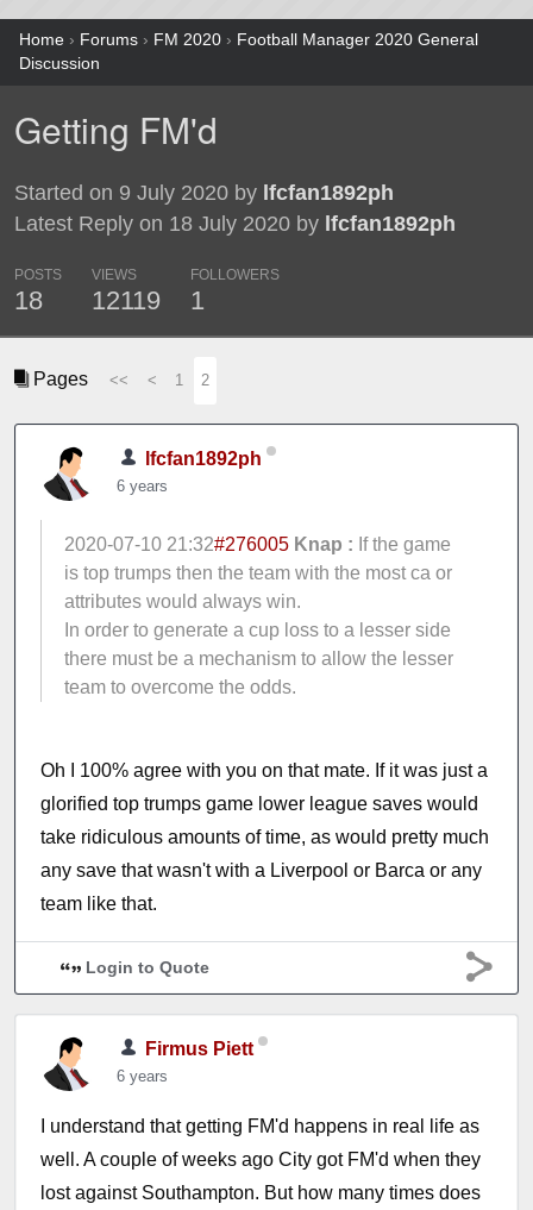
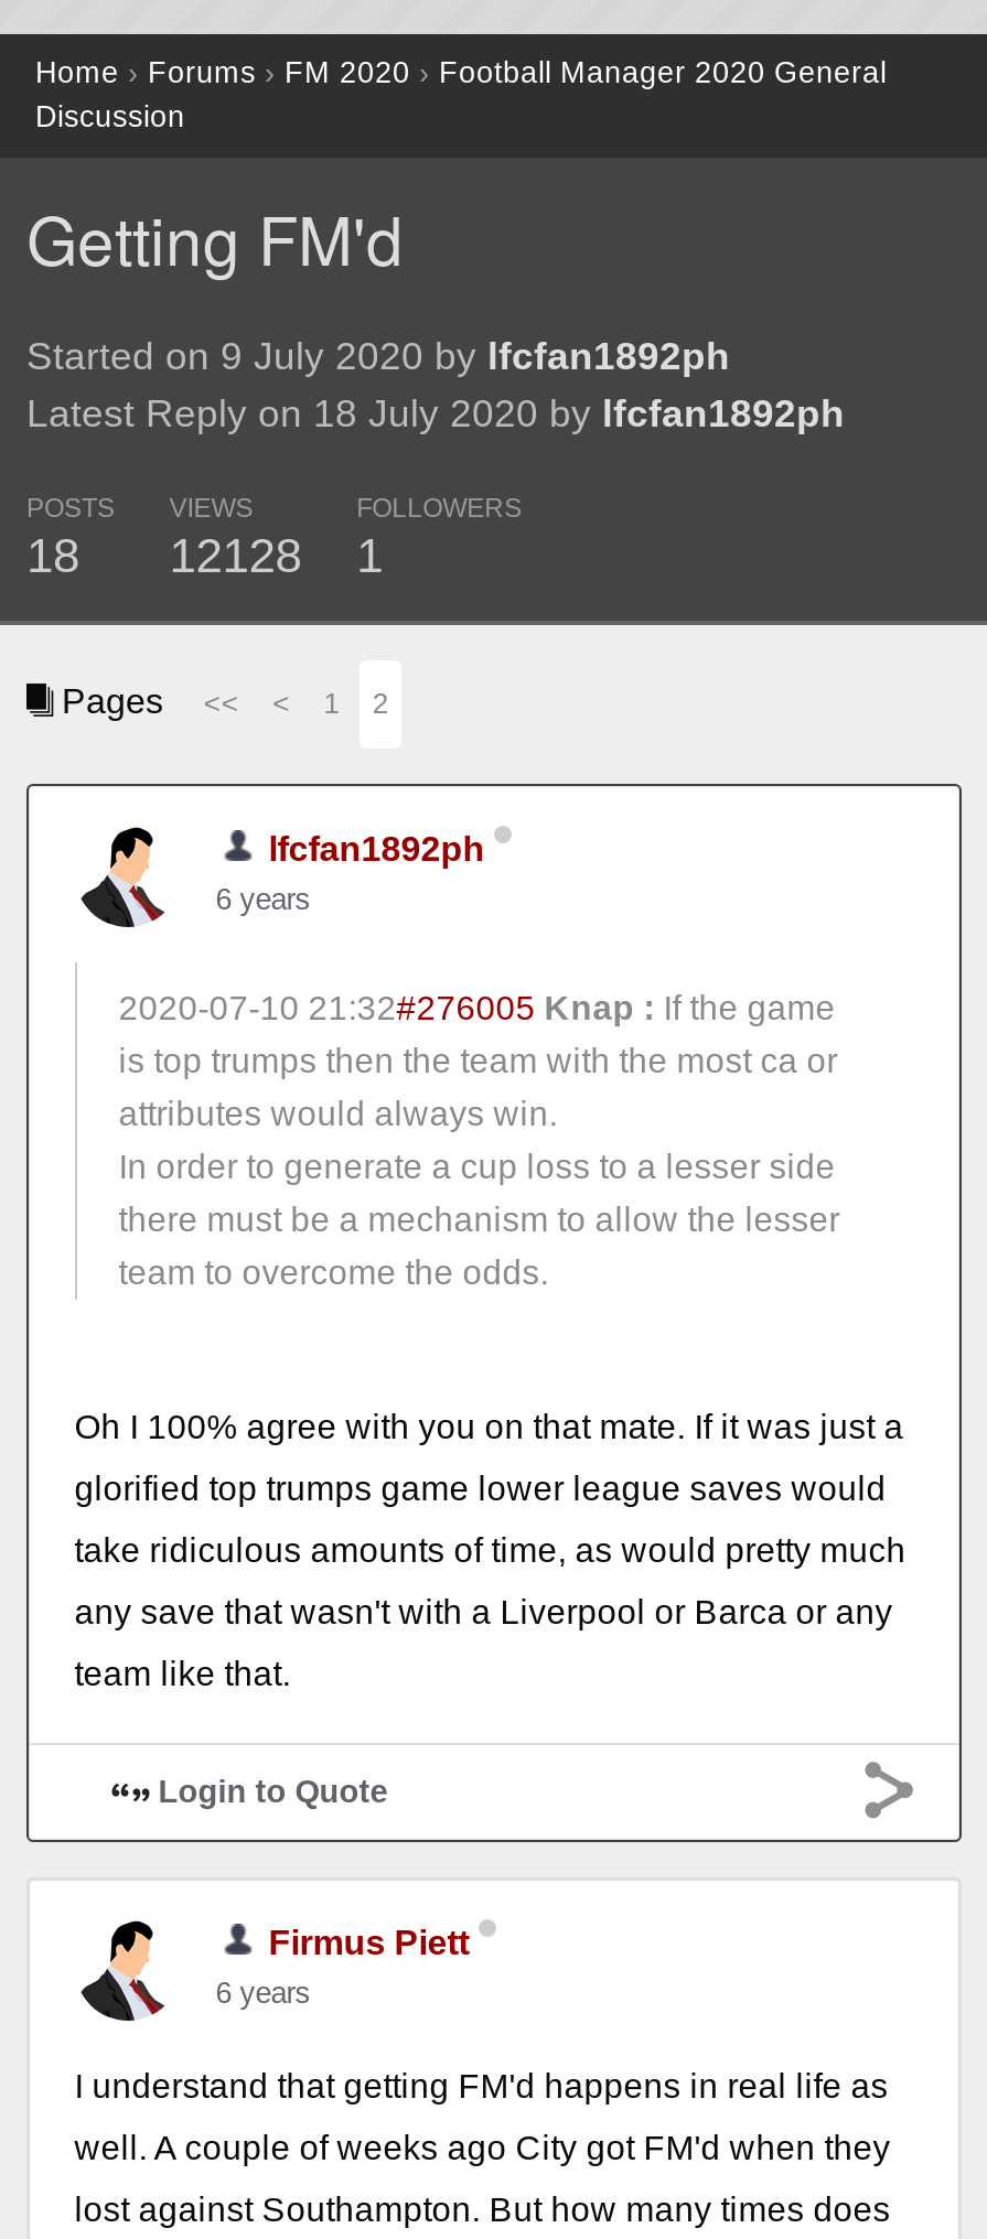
- 18 12119 1
+ 18 12128 1
